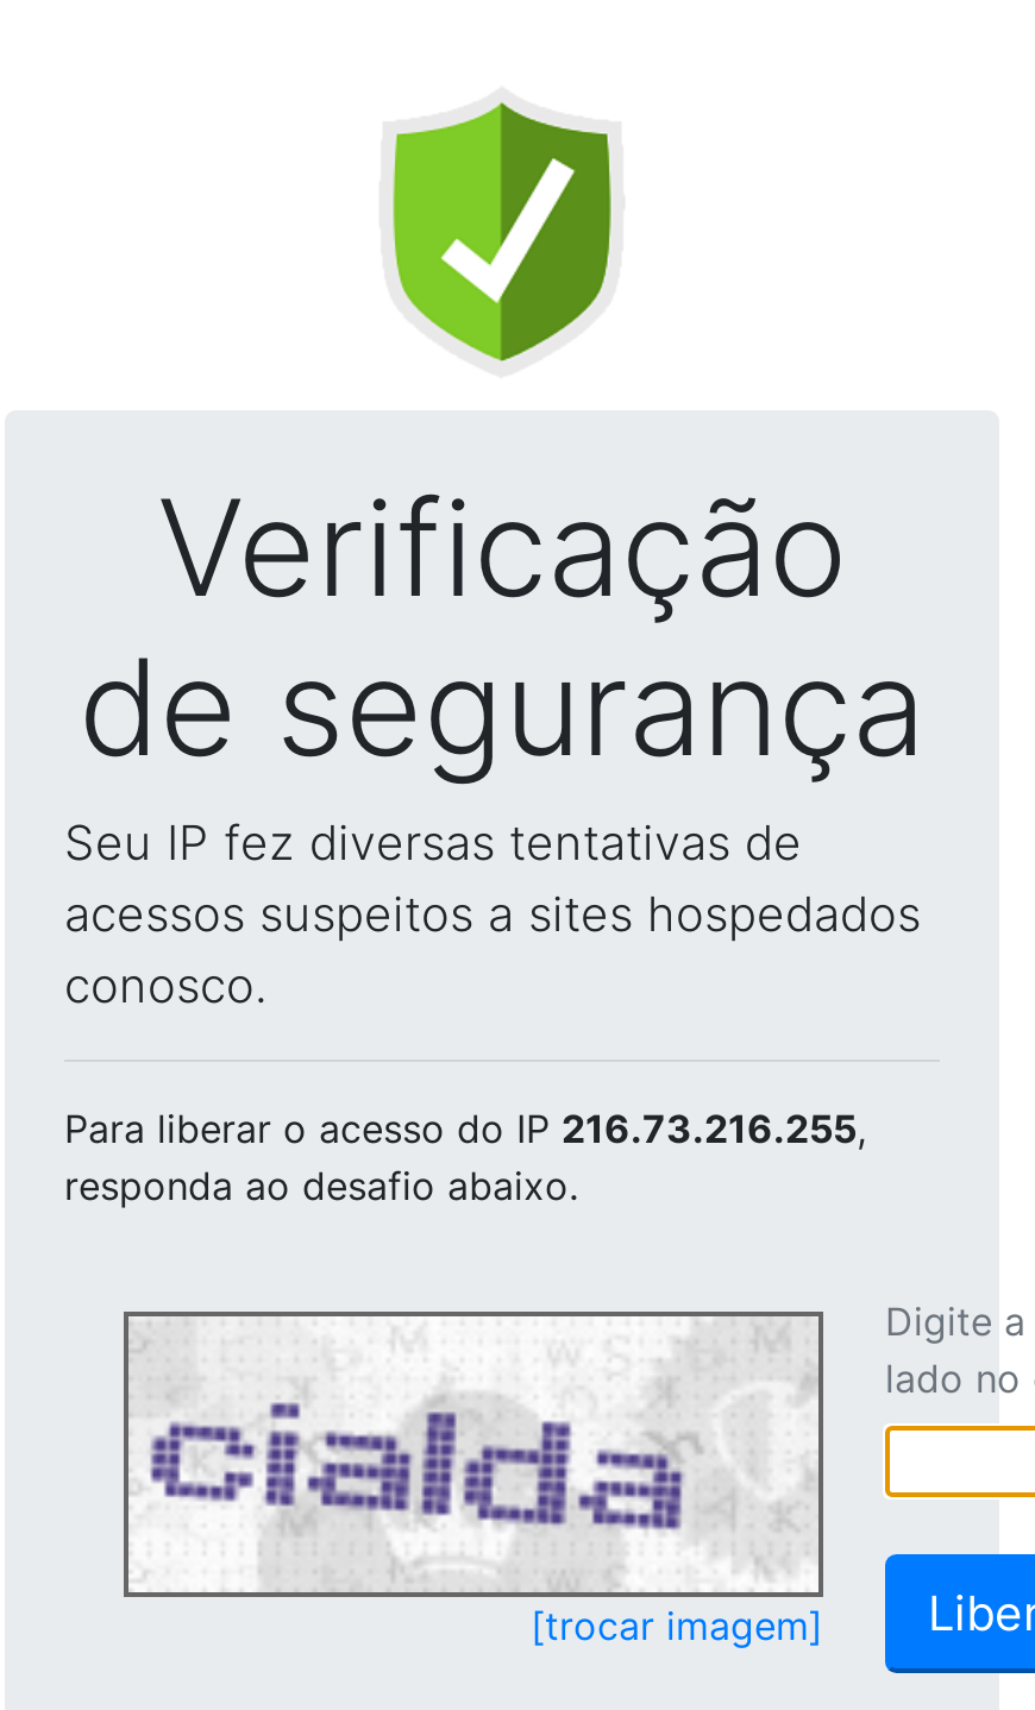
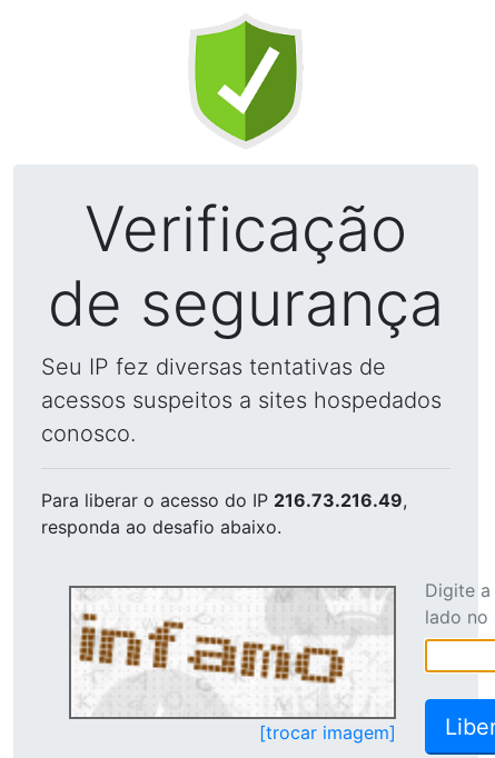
- Para liberar o acesso do IP 216.73.216.255,
+ Para liberar o acesso do IP 216.73.216.49,

- [image]
+ [image]
